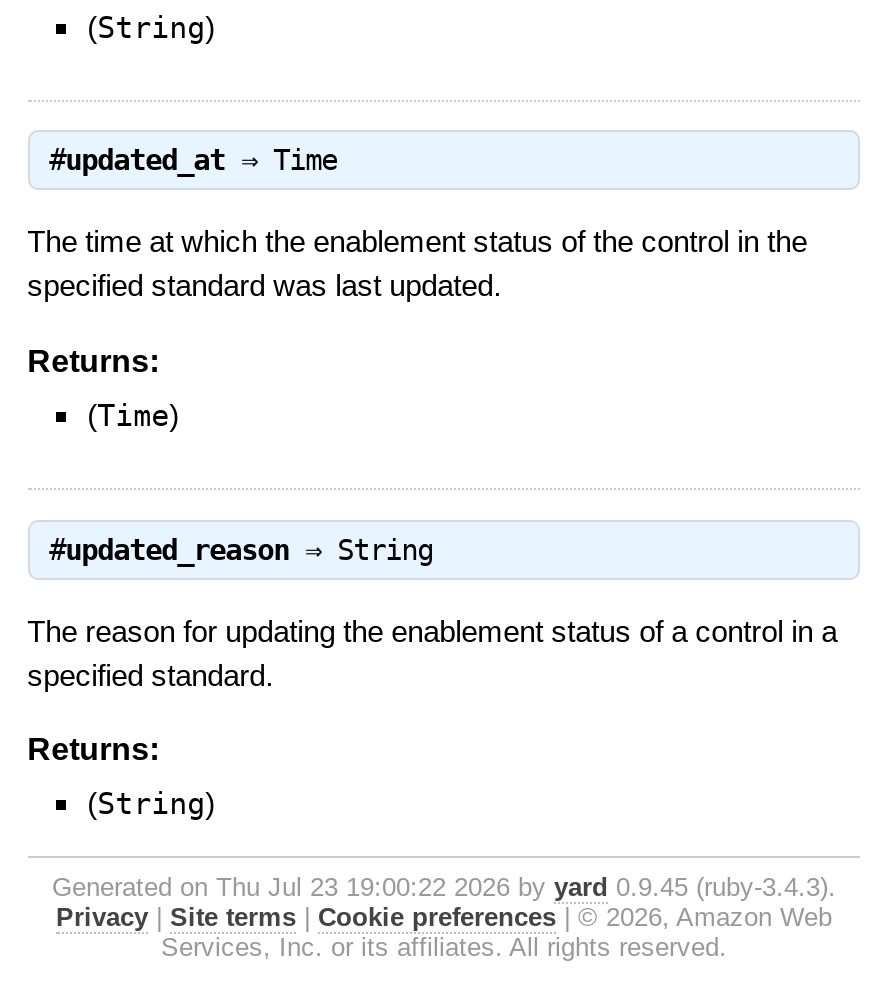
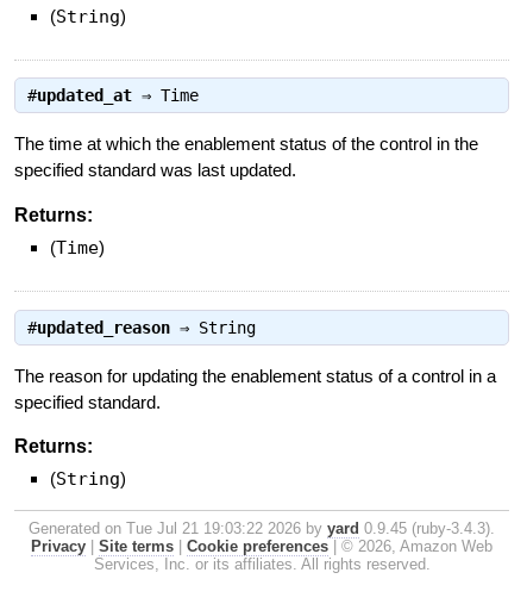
- Generated on Thu Jul 23 19:00:22 2026 by yard 0.9.45 (ruby-3.4.3).
+ Generated on Tue Jul 21 19:03:22 2026 by yard 0.9.45 (ruby-3.4.3).
